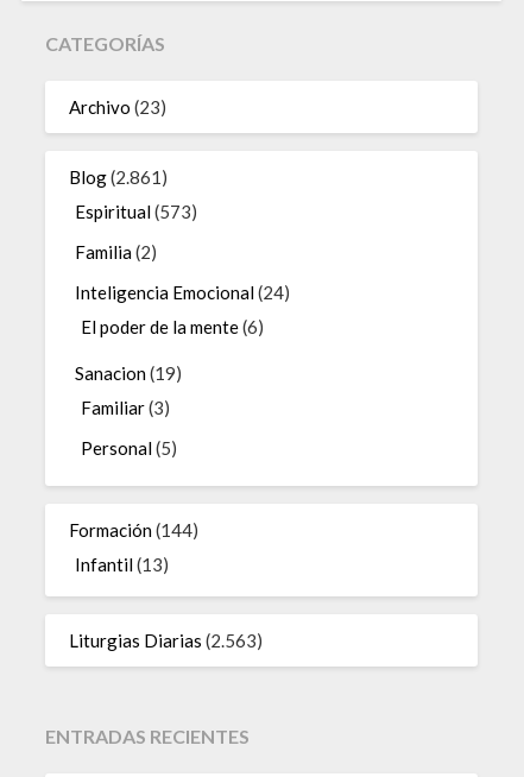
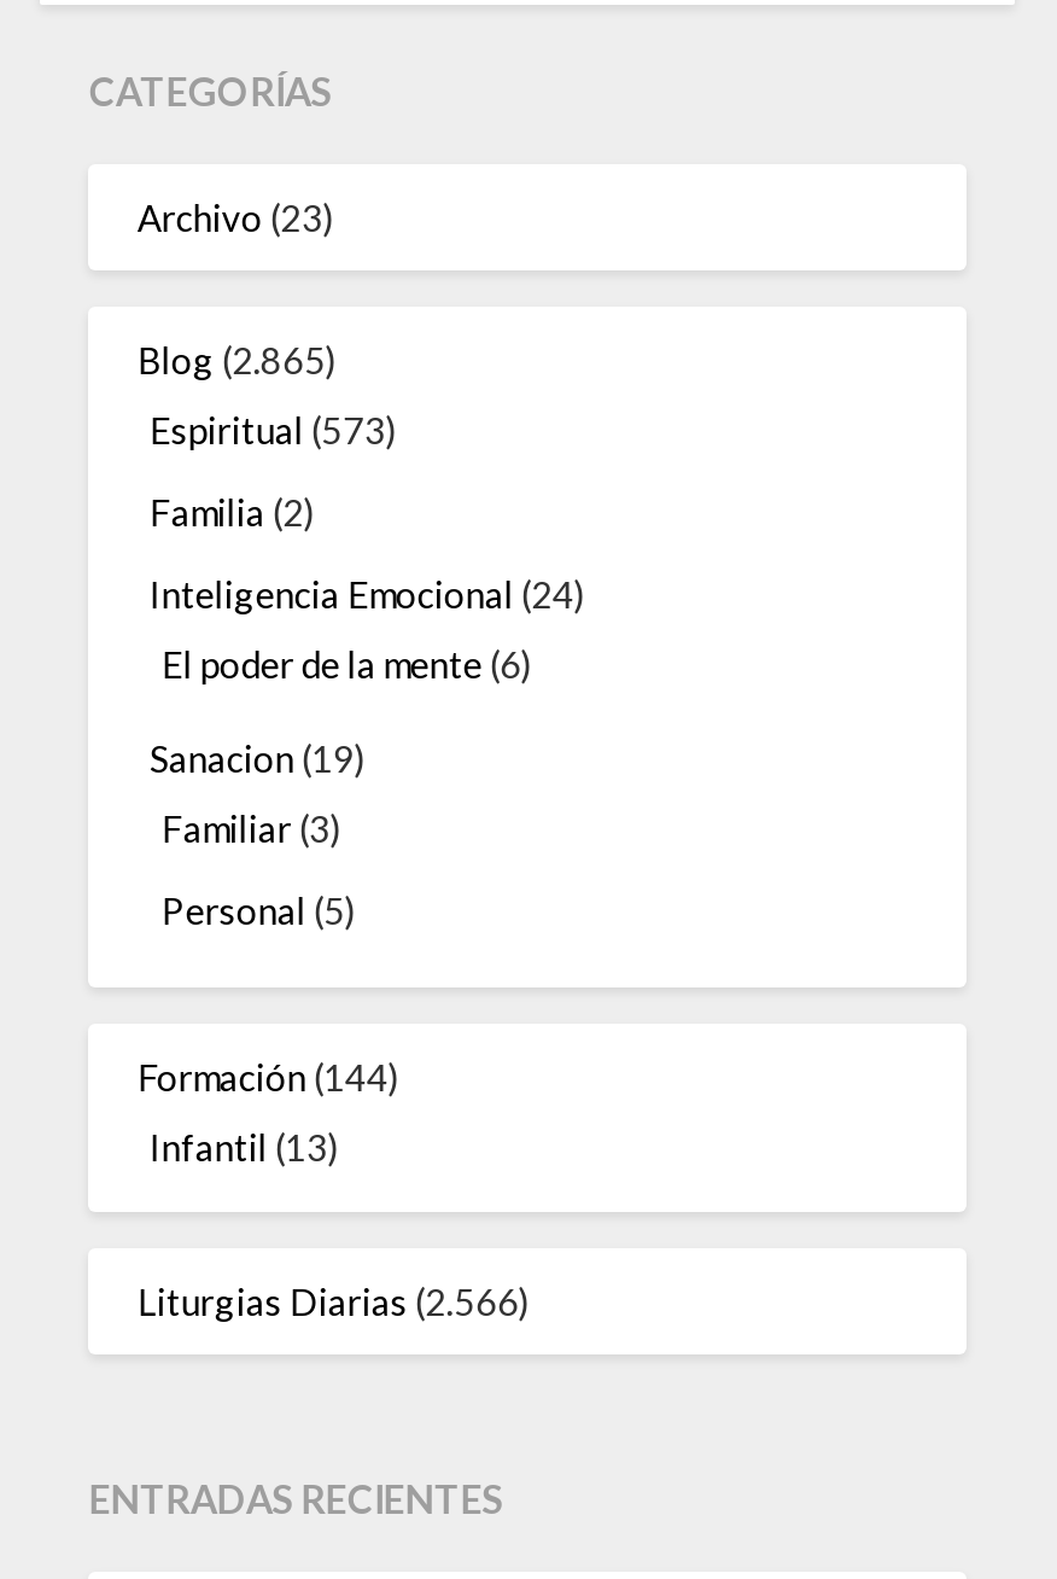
- Blog (2.861)
+ Blog (2.865)

- Liturgias Diarias (2.563)
+ Liturgias Diarias (2.566)
